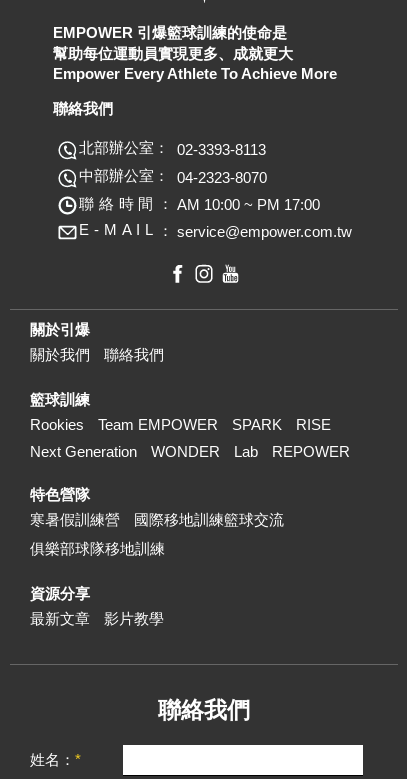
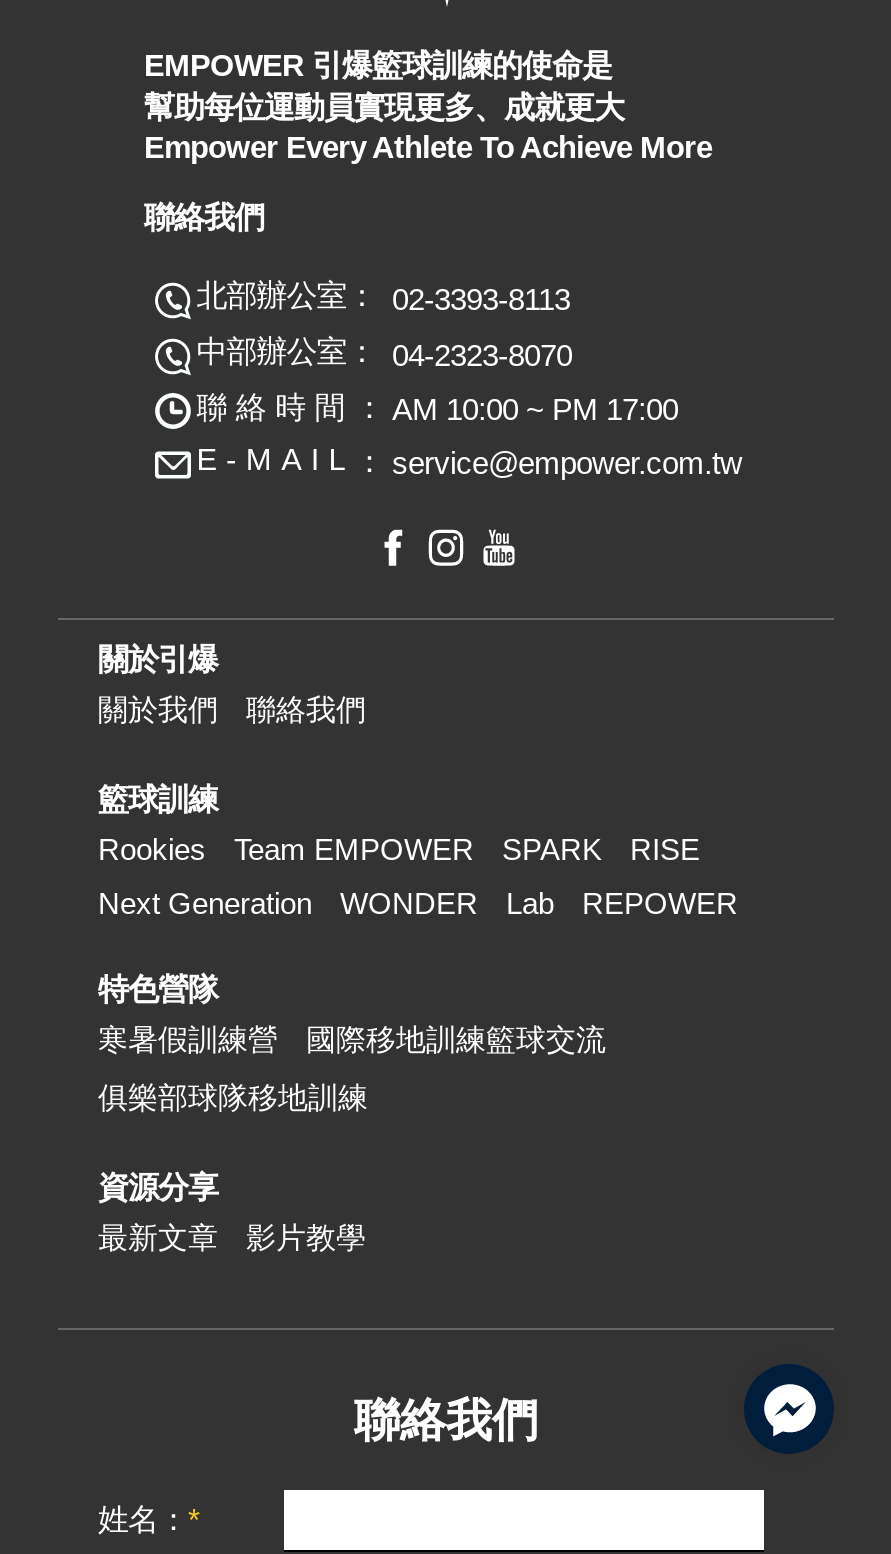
+ [image]
